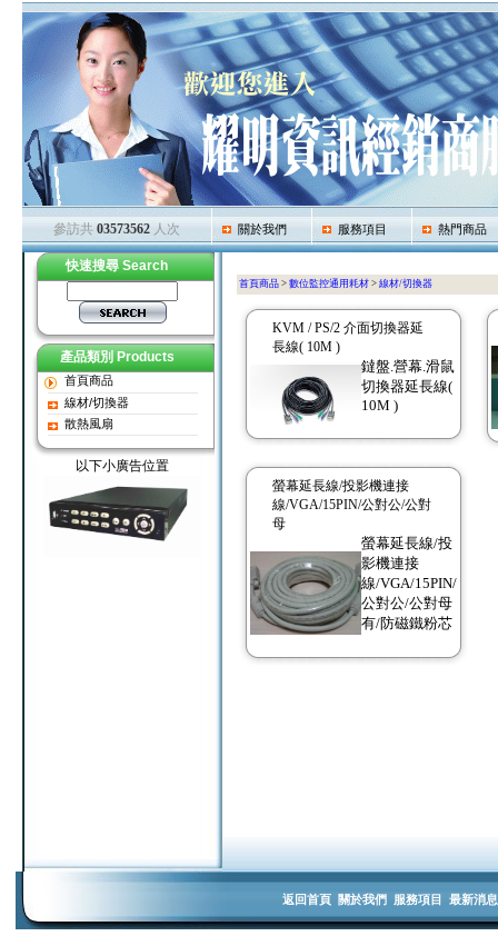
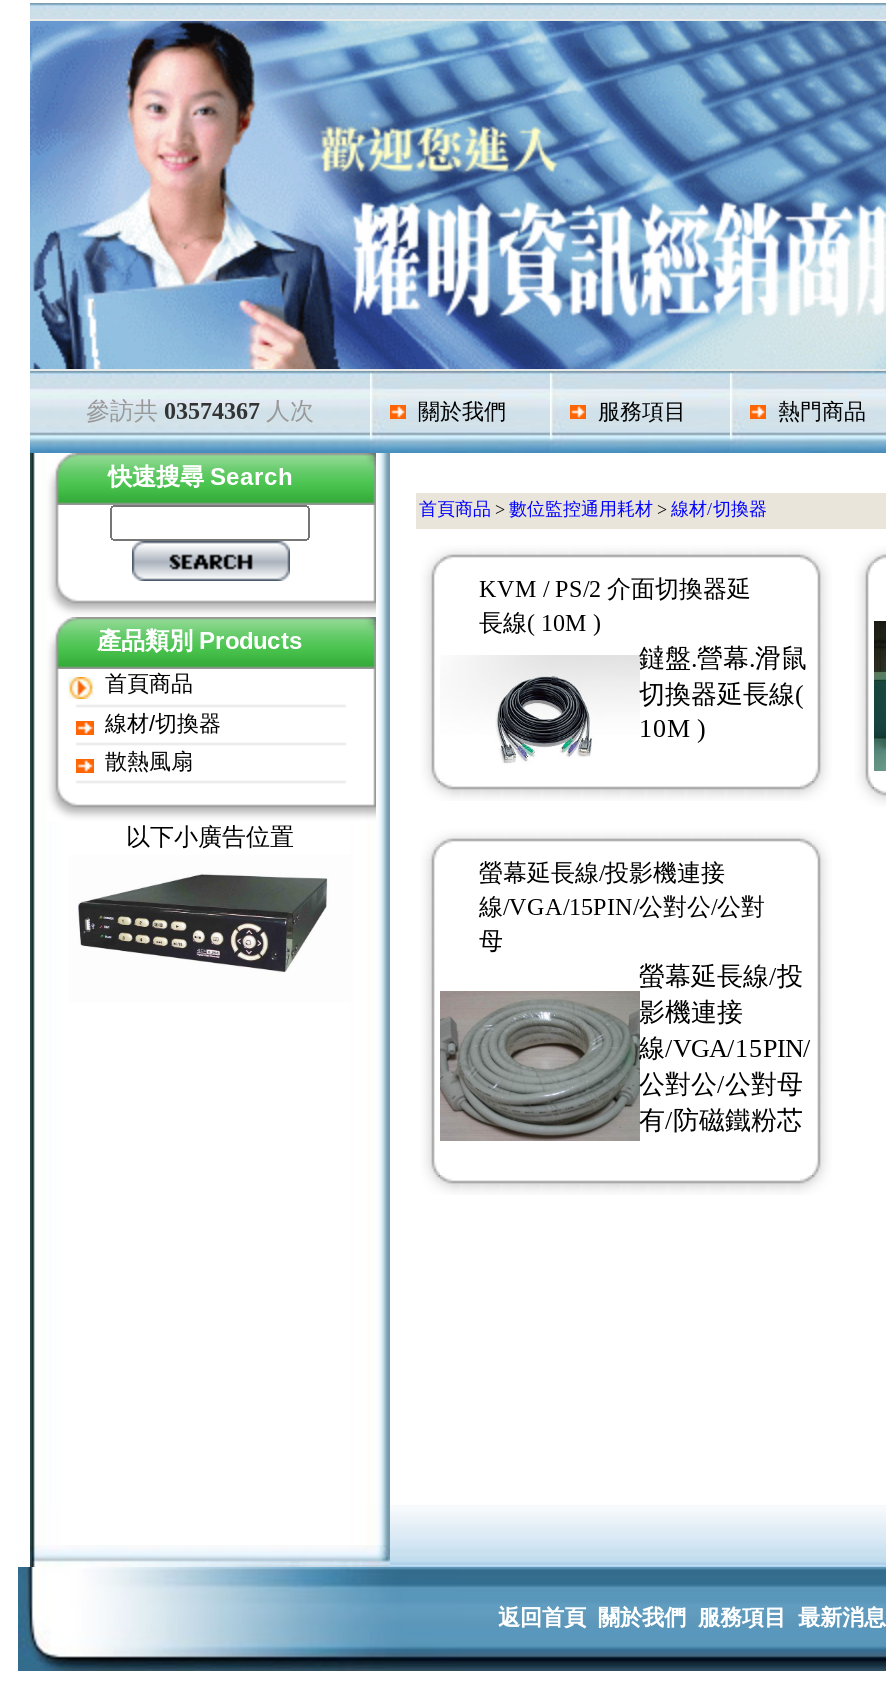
- 參訪共03573562人次
+ 參訪共03574367人次
